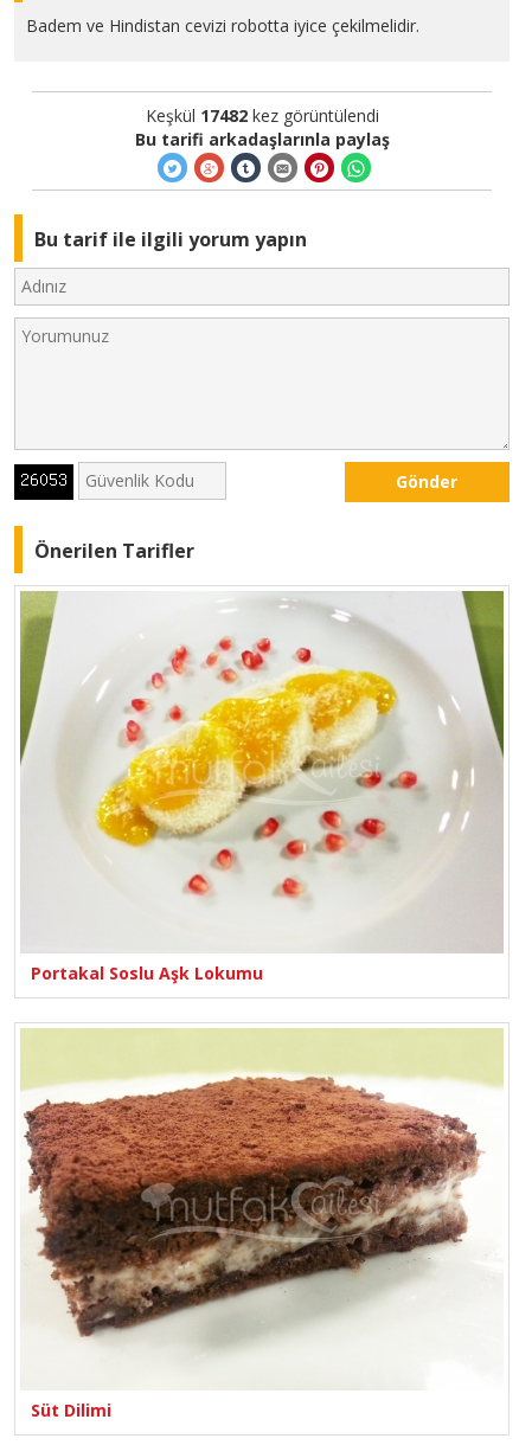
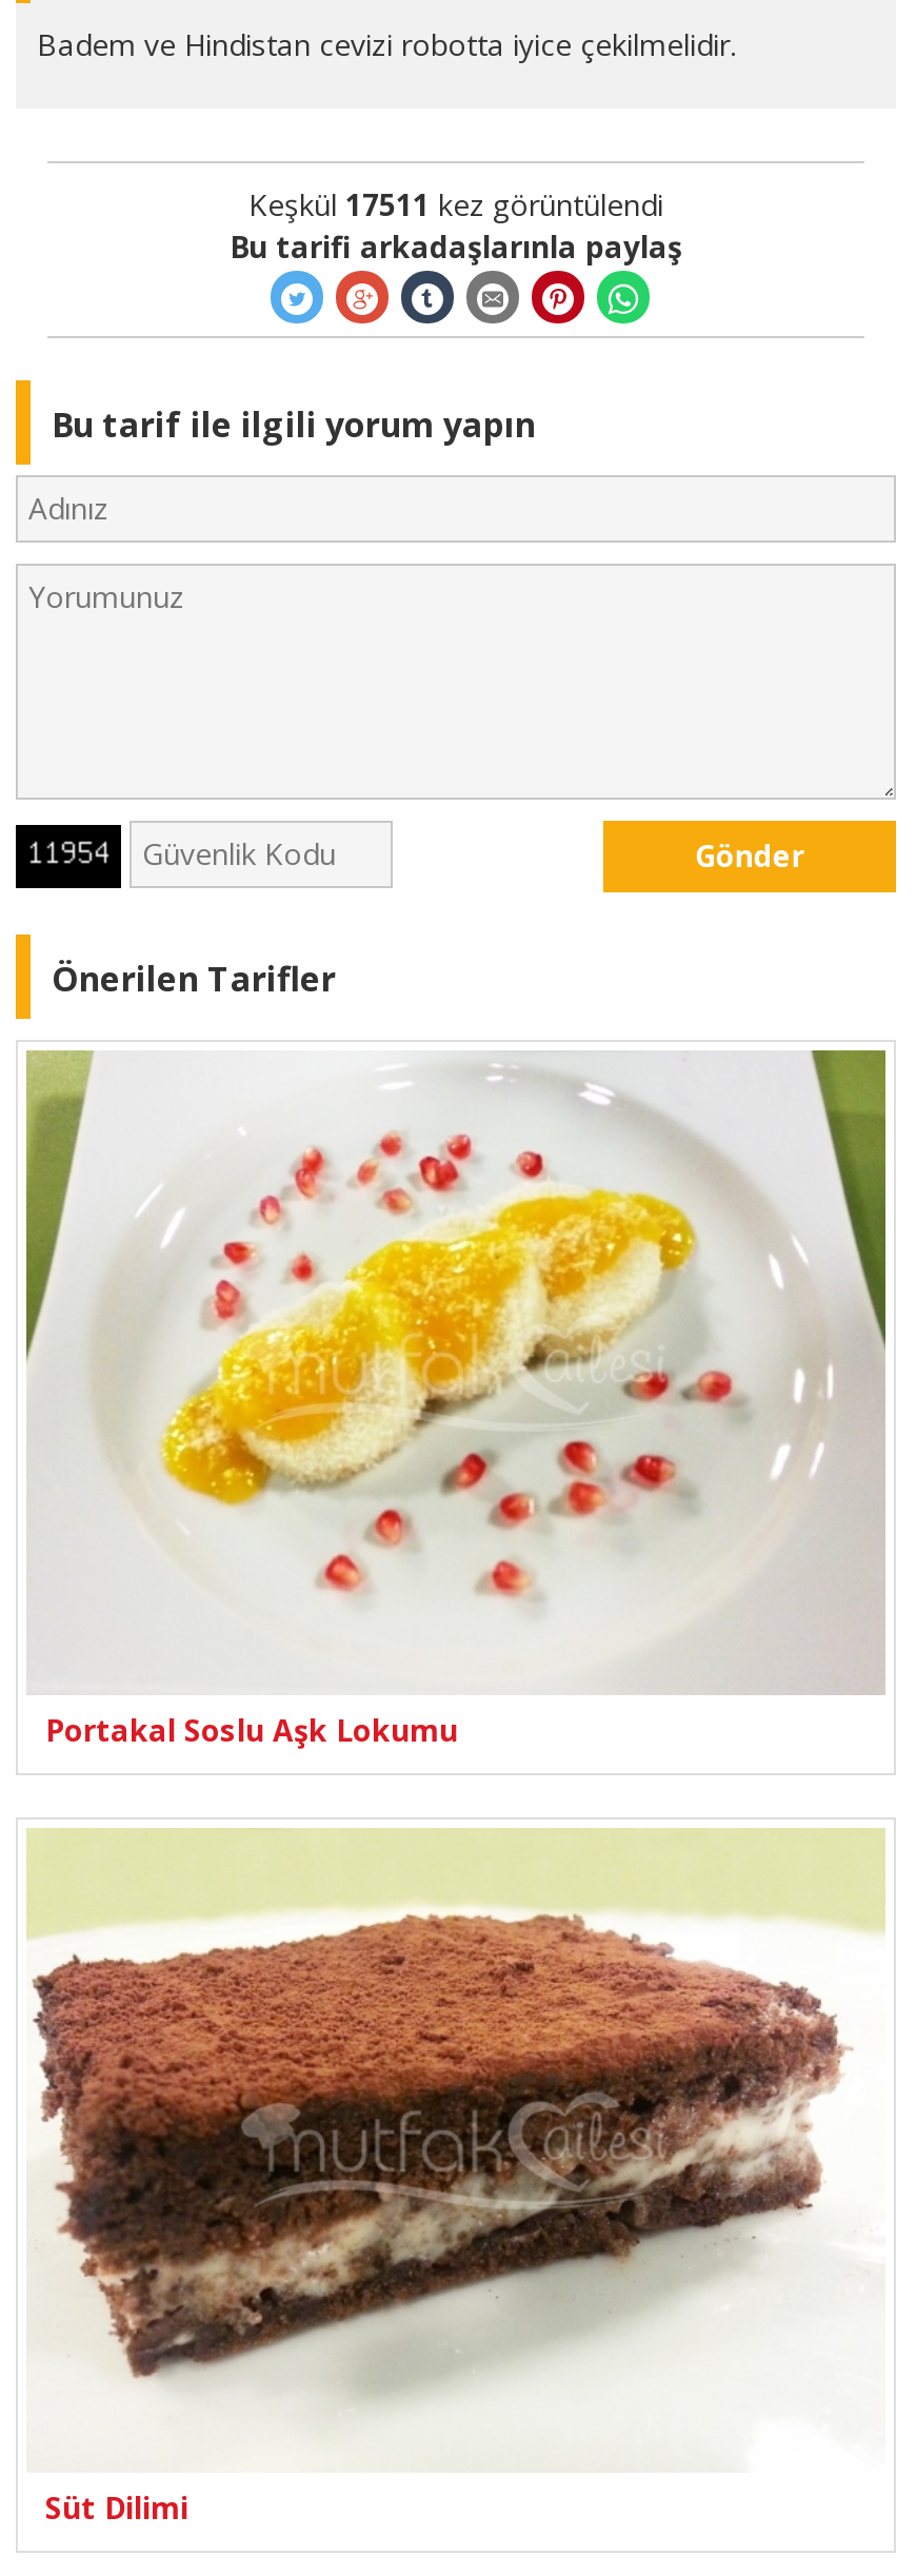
- Keşkül 17482 kez görüntülendi
+ Keşkül 17511 kez görüntülendi
